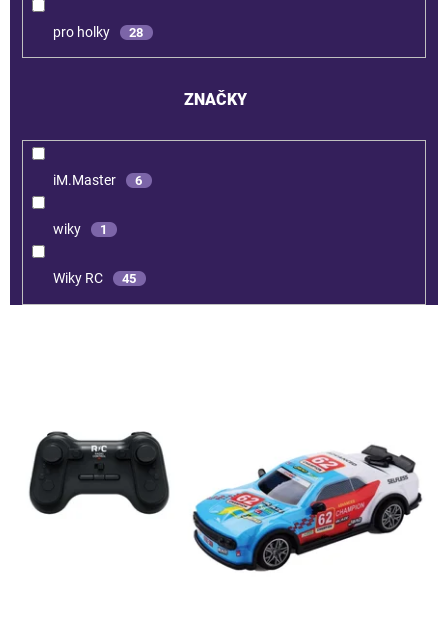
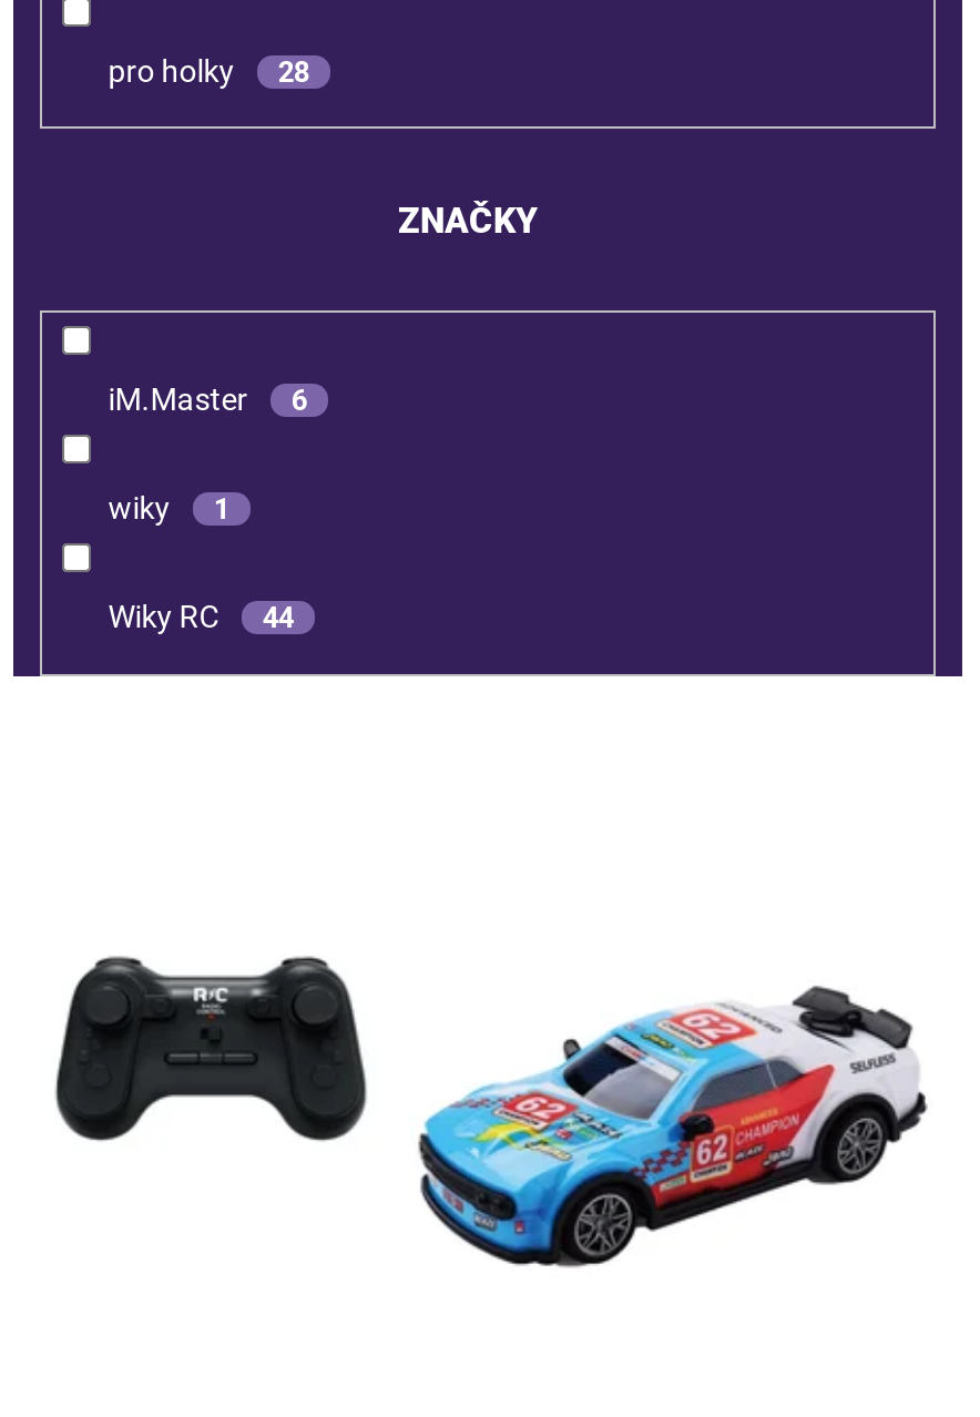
- Wiky RC 45
+ Wiky RC 44
